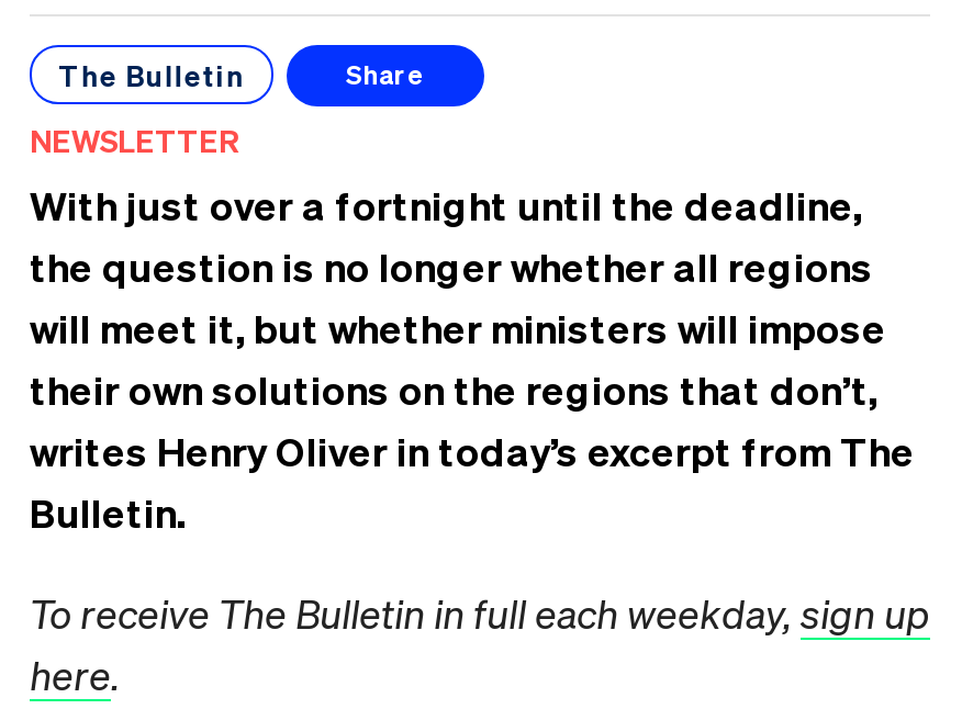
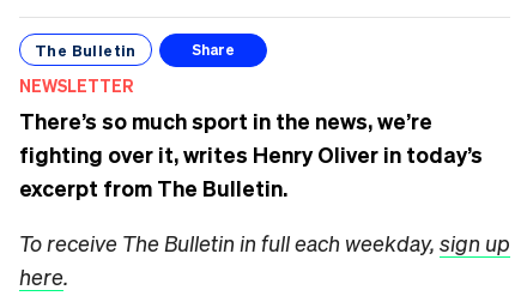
- With just over a fortnight until the deadline,
- the question is no longer whether all regions
- will meet it, but whether ministers will impose
- their own solutions on the regions that don’t,
- writes Henry Oliver in today’s excerpt from The
- Bulletin.
+ There’s so much sport in the news, we’re
+ fighting over it, writes Henry Oliver in today’s
+ excerpt from The Bulletin.
